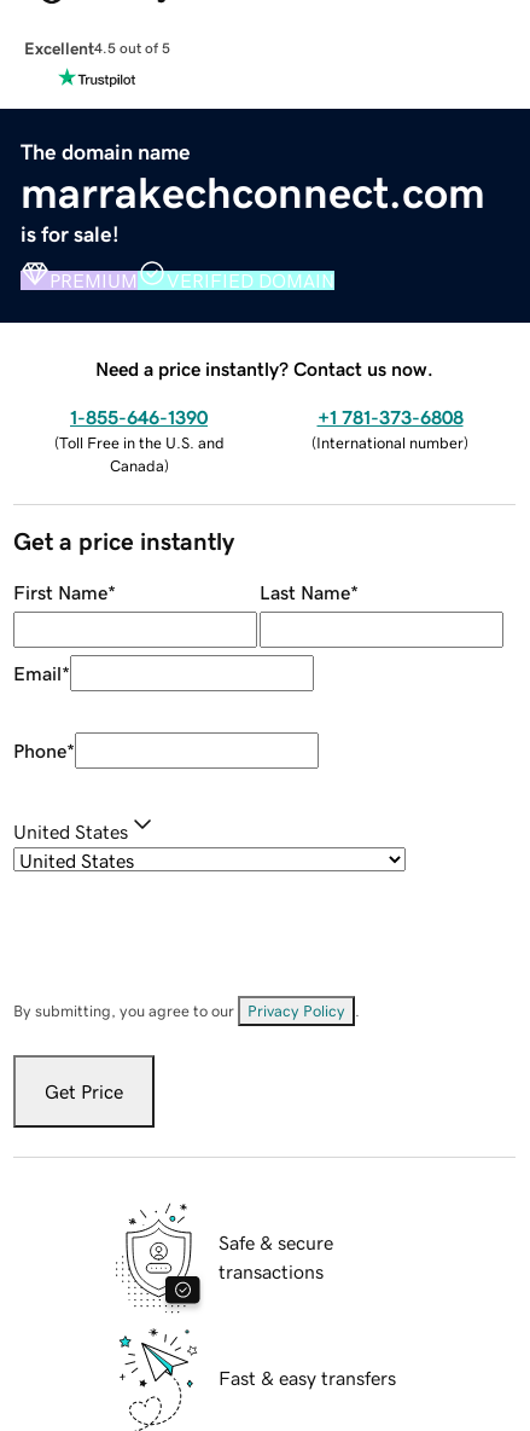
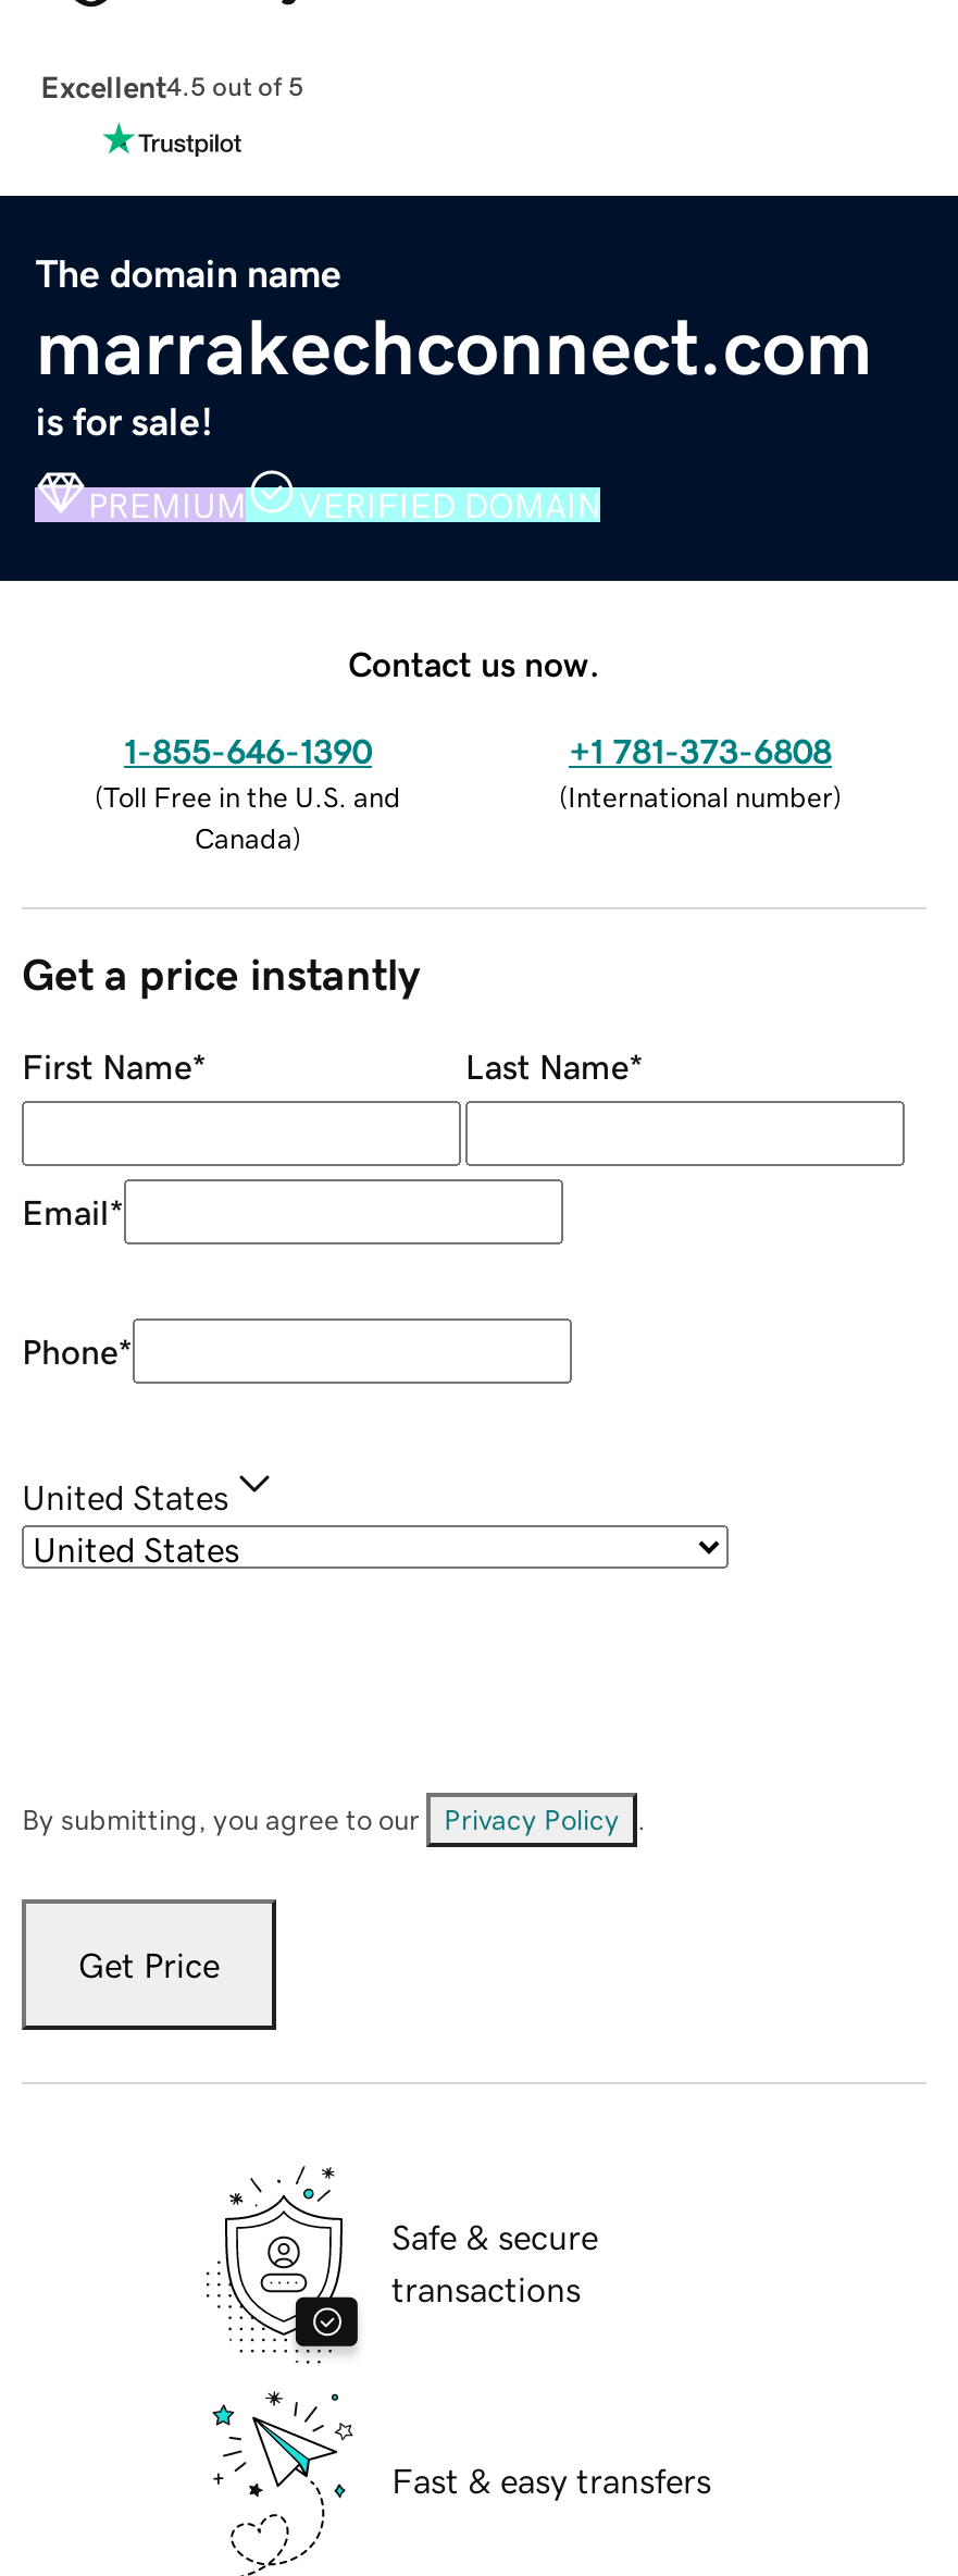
- Need a price instantly? Contact us now.
+ Contact us now.
